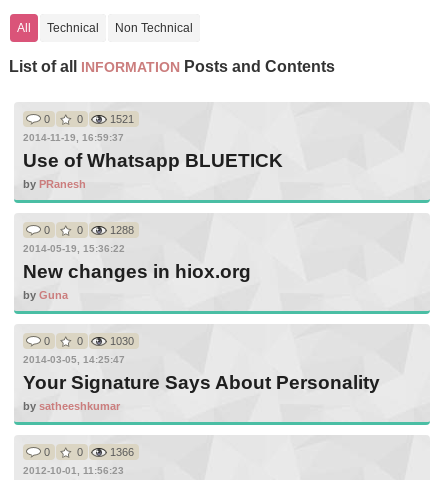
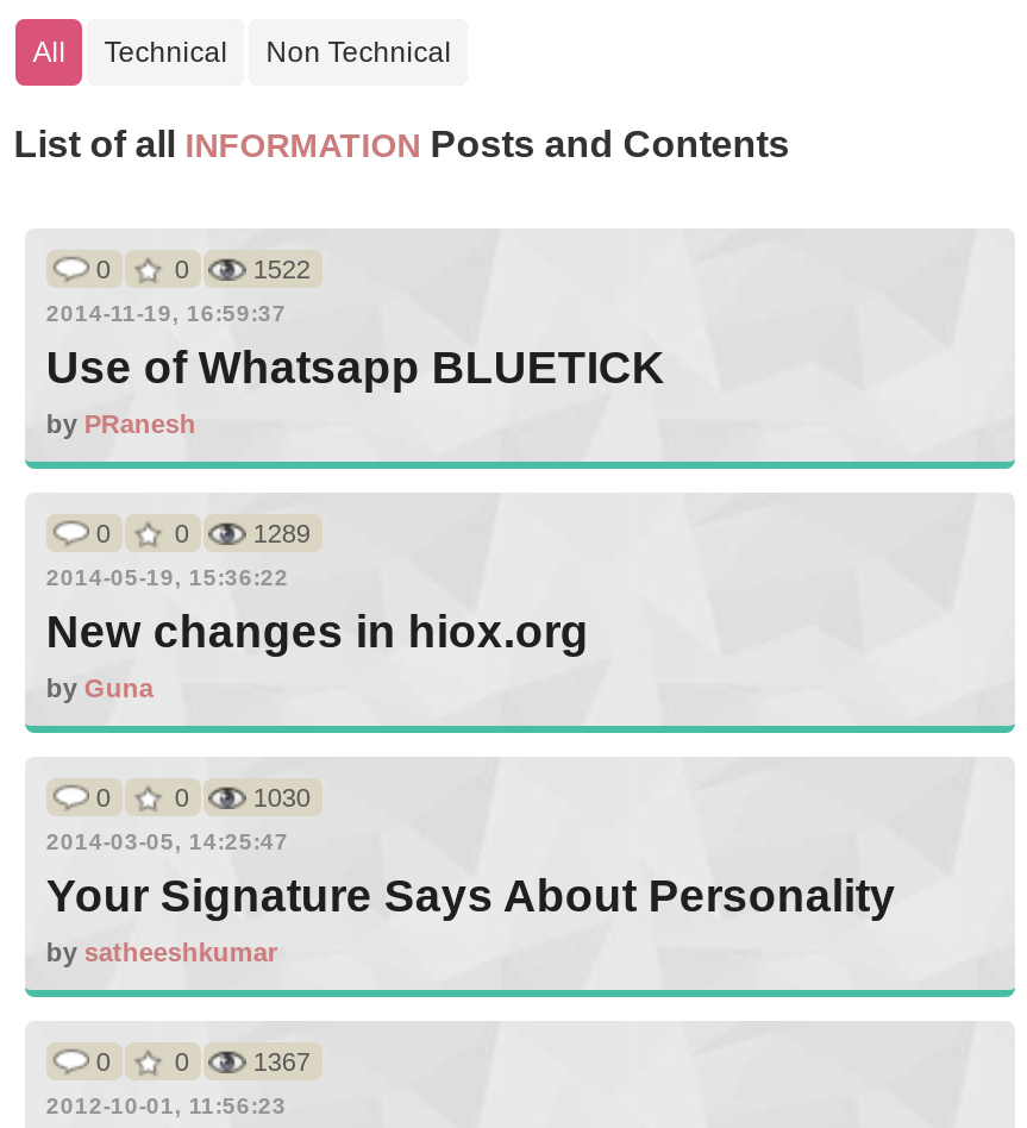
- 1521
+ 1522

- 1288
+ 1289

- 1366
+ 1367
